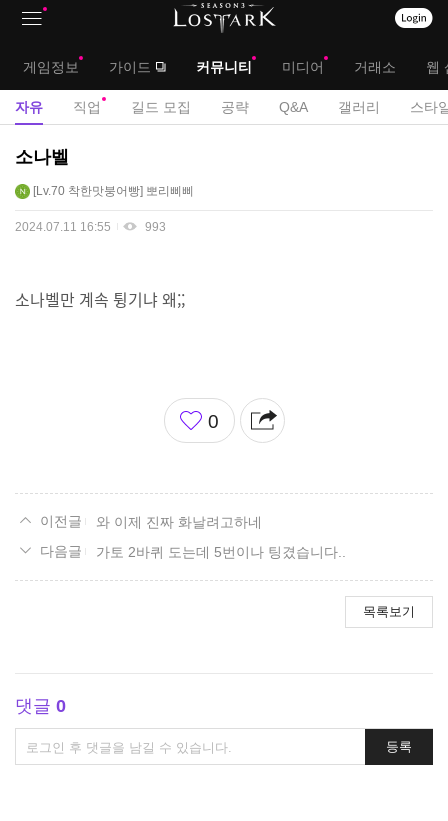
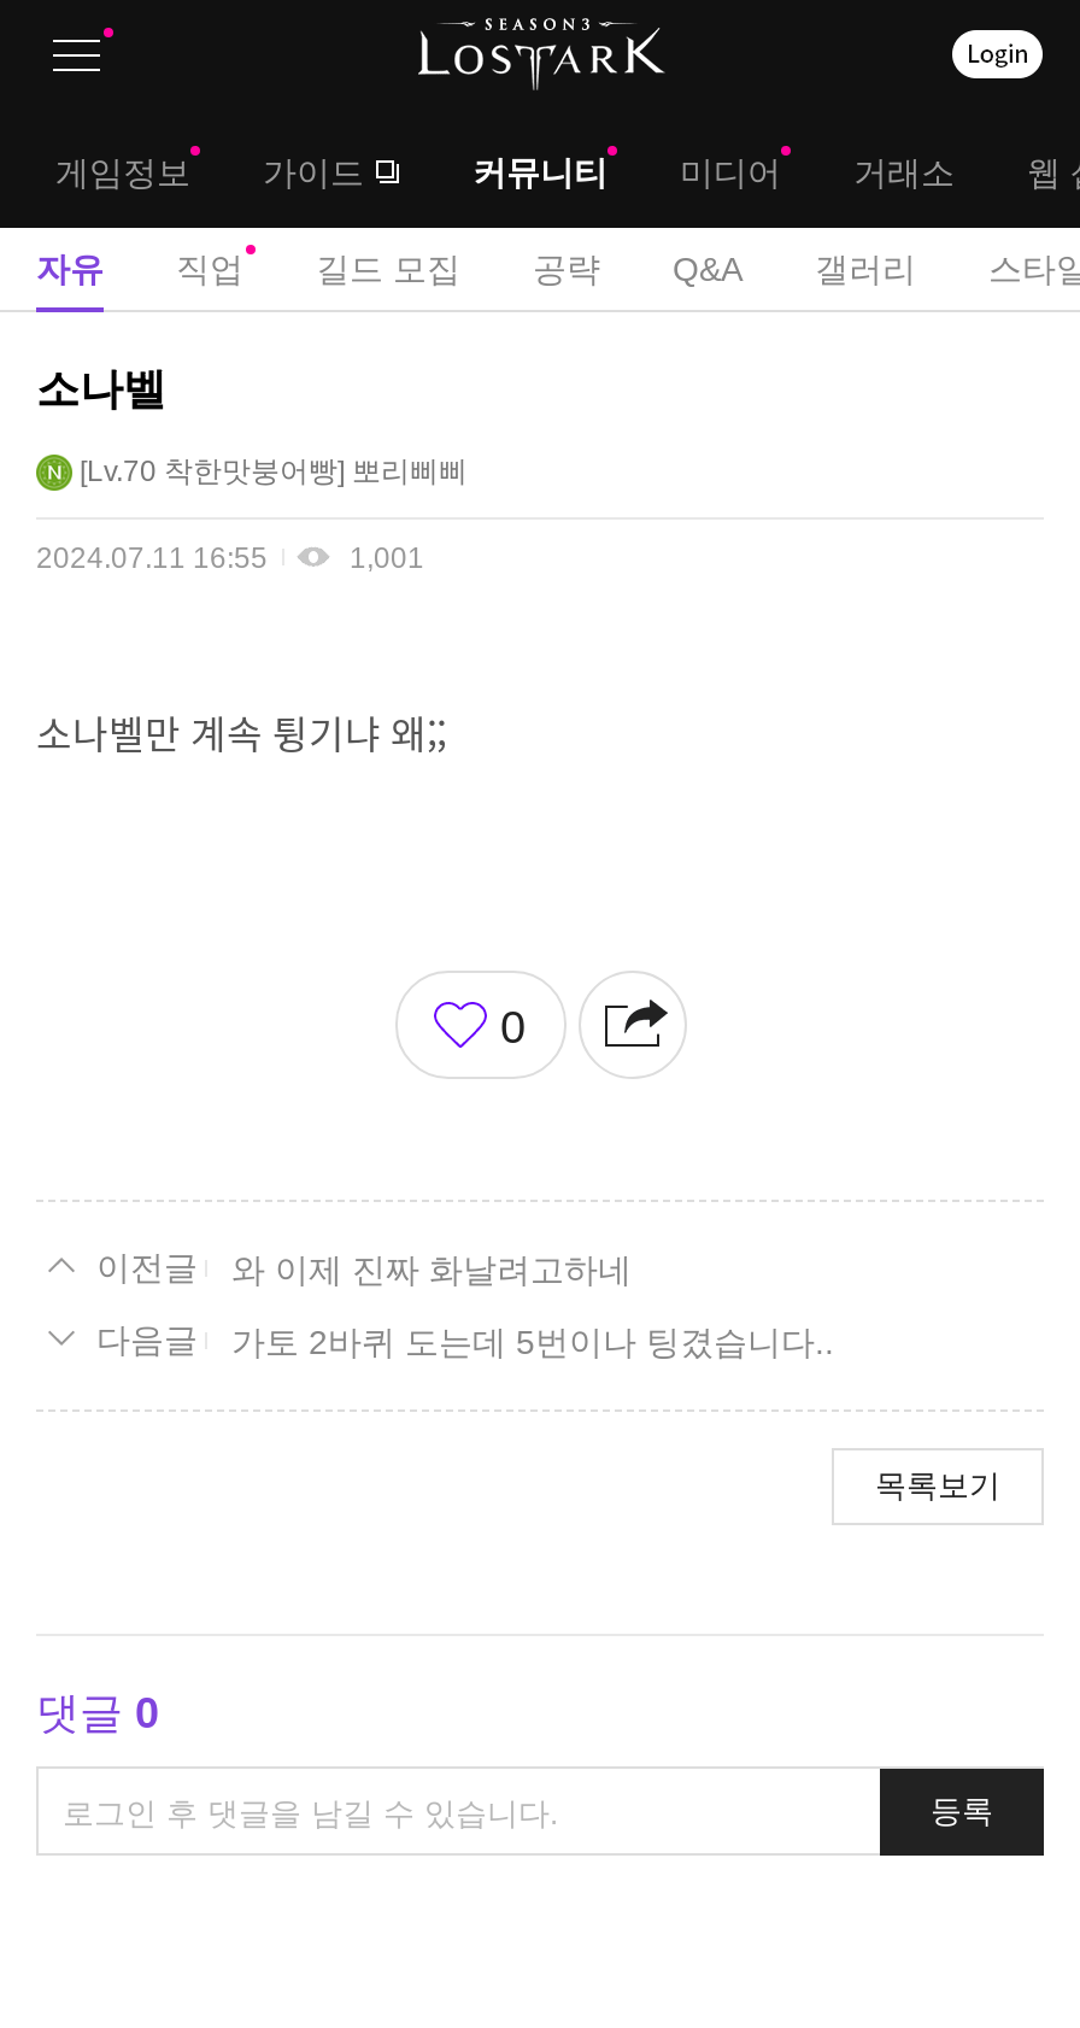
- 993
+ 1,001
